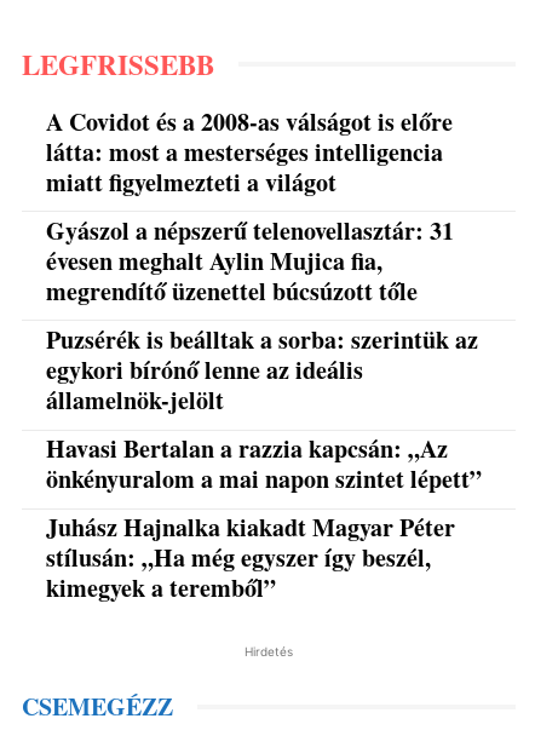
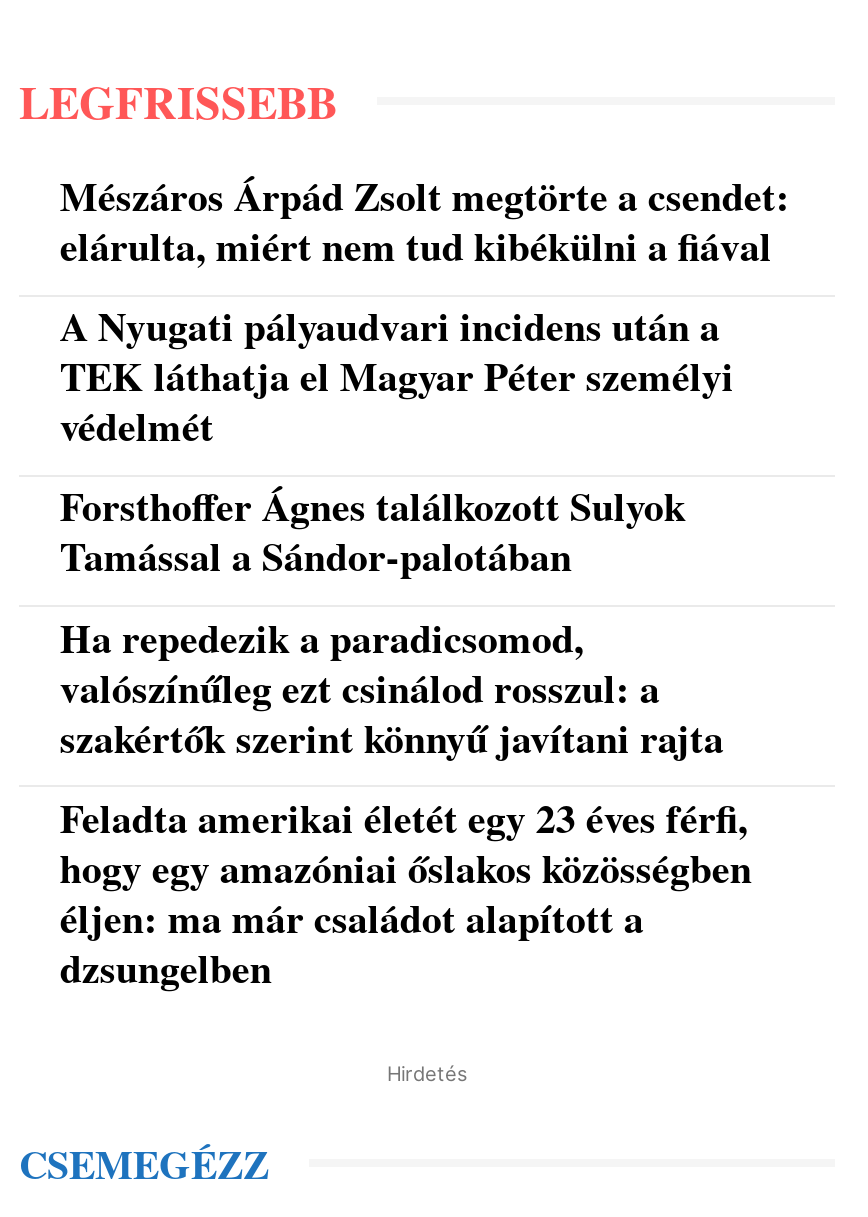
- A Covidot és a 2008-as válságot is előre
- látta: most a mesterséges intelligencia
- miatt figyelmezteti a világot
- Gyászol a népszerű telenovellasztár: 31
- évesen meghalt Aylin Mujica fia,
- megrendítő üzenettel búcsúzott tőle
- Puzsérék is beálltak a sorba: szerintük az
- egykori bírónő lenne az ideális
- államelnök-jelölt
- Havasi Bertalan a razzia kapcsán: „Az
- önkényuralom a mai napon szintet lépett”
- Juhász Hajnalka kiakadt Magyar Péter
- stílusán: „Ha még egyszer így beszél,
- kimegyek a teremből”
+ Mészáros Árpád Zsolt megtörte a csendet:
+ elárulta, miért nem tud kibékülni a fiával
+ A Nyugati pályaudvari incidens után a
+ TEK láthatja el Magyar Péter személyi
+ védelmét
+ Forsthoffer Ágnes találkozott Sulyok
+ Tamással a Sándor-palotában
+ Ha repedezik a paradicsomod,
+ valószínűleg ezt csinálod rosszul: a
+ szakértők szerint könnyű javítani rajta
+ Feladta amerikai életét egy 23 éves férfi,
+ hogy egy amazóniai őslakos közösségben
+ éljen: ma már családot alapított a
+ dzsungelben
